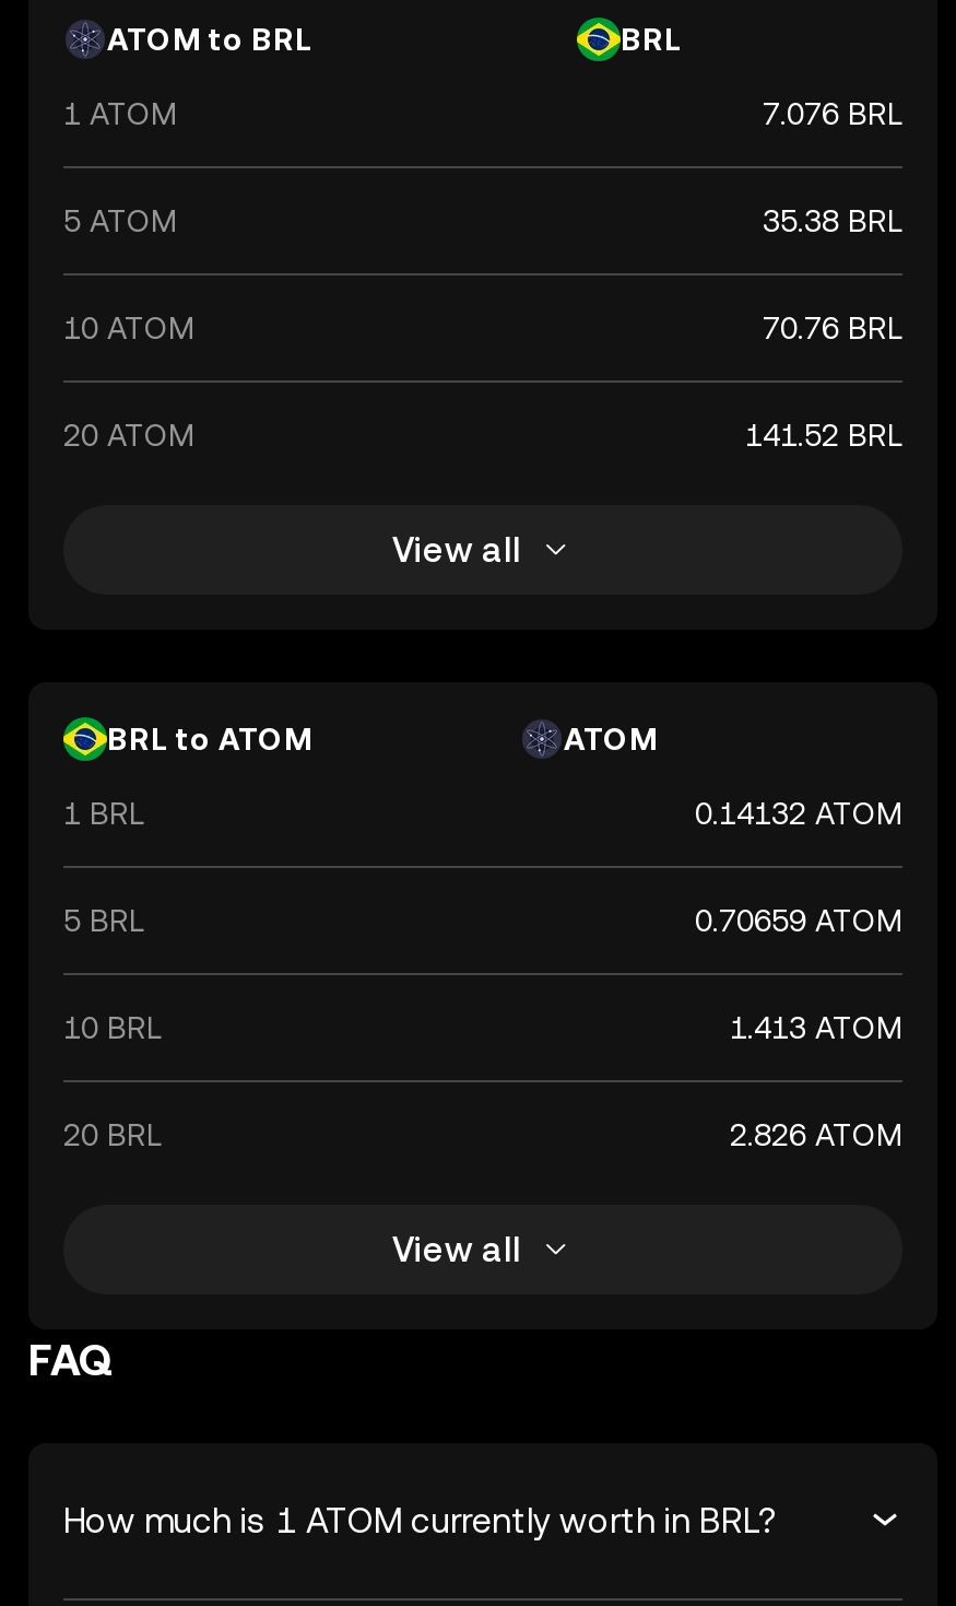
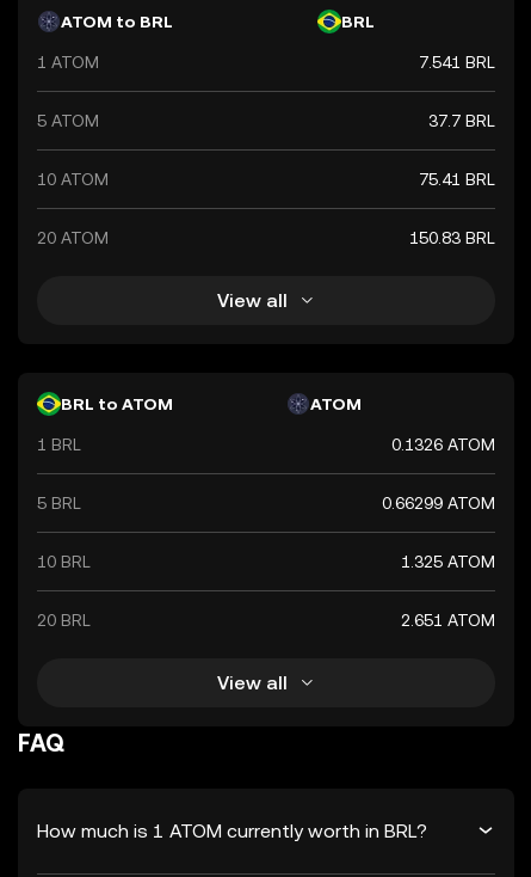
- 7.076 BRL
+ 7.541 BRL

- 35.38 BRL
+ 37.7 BRL

- 70.76 BRL
+ 75.41 BRL

- 141.52 BRL
+ 150.83 BRL

- 0.14132 ATOM
+ 0.1326 ATOM

- 0.70659 ATOM
+ 0.66299 ATOM

- 1.413 ATOM
+ 1.325 ATOM

- 2.826 ATOM
+ 2.651 ATOM
